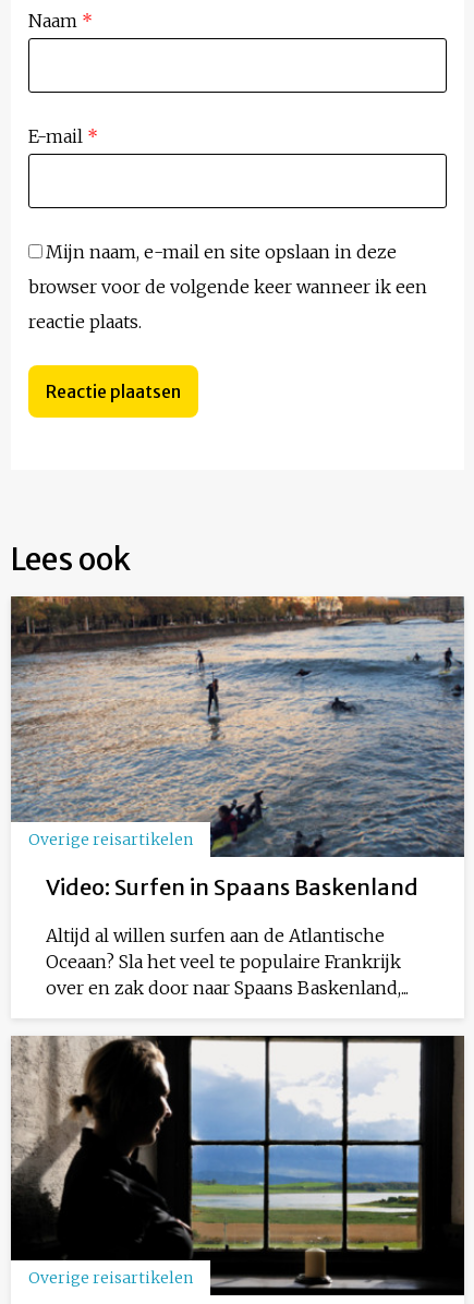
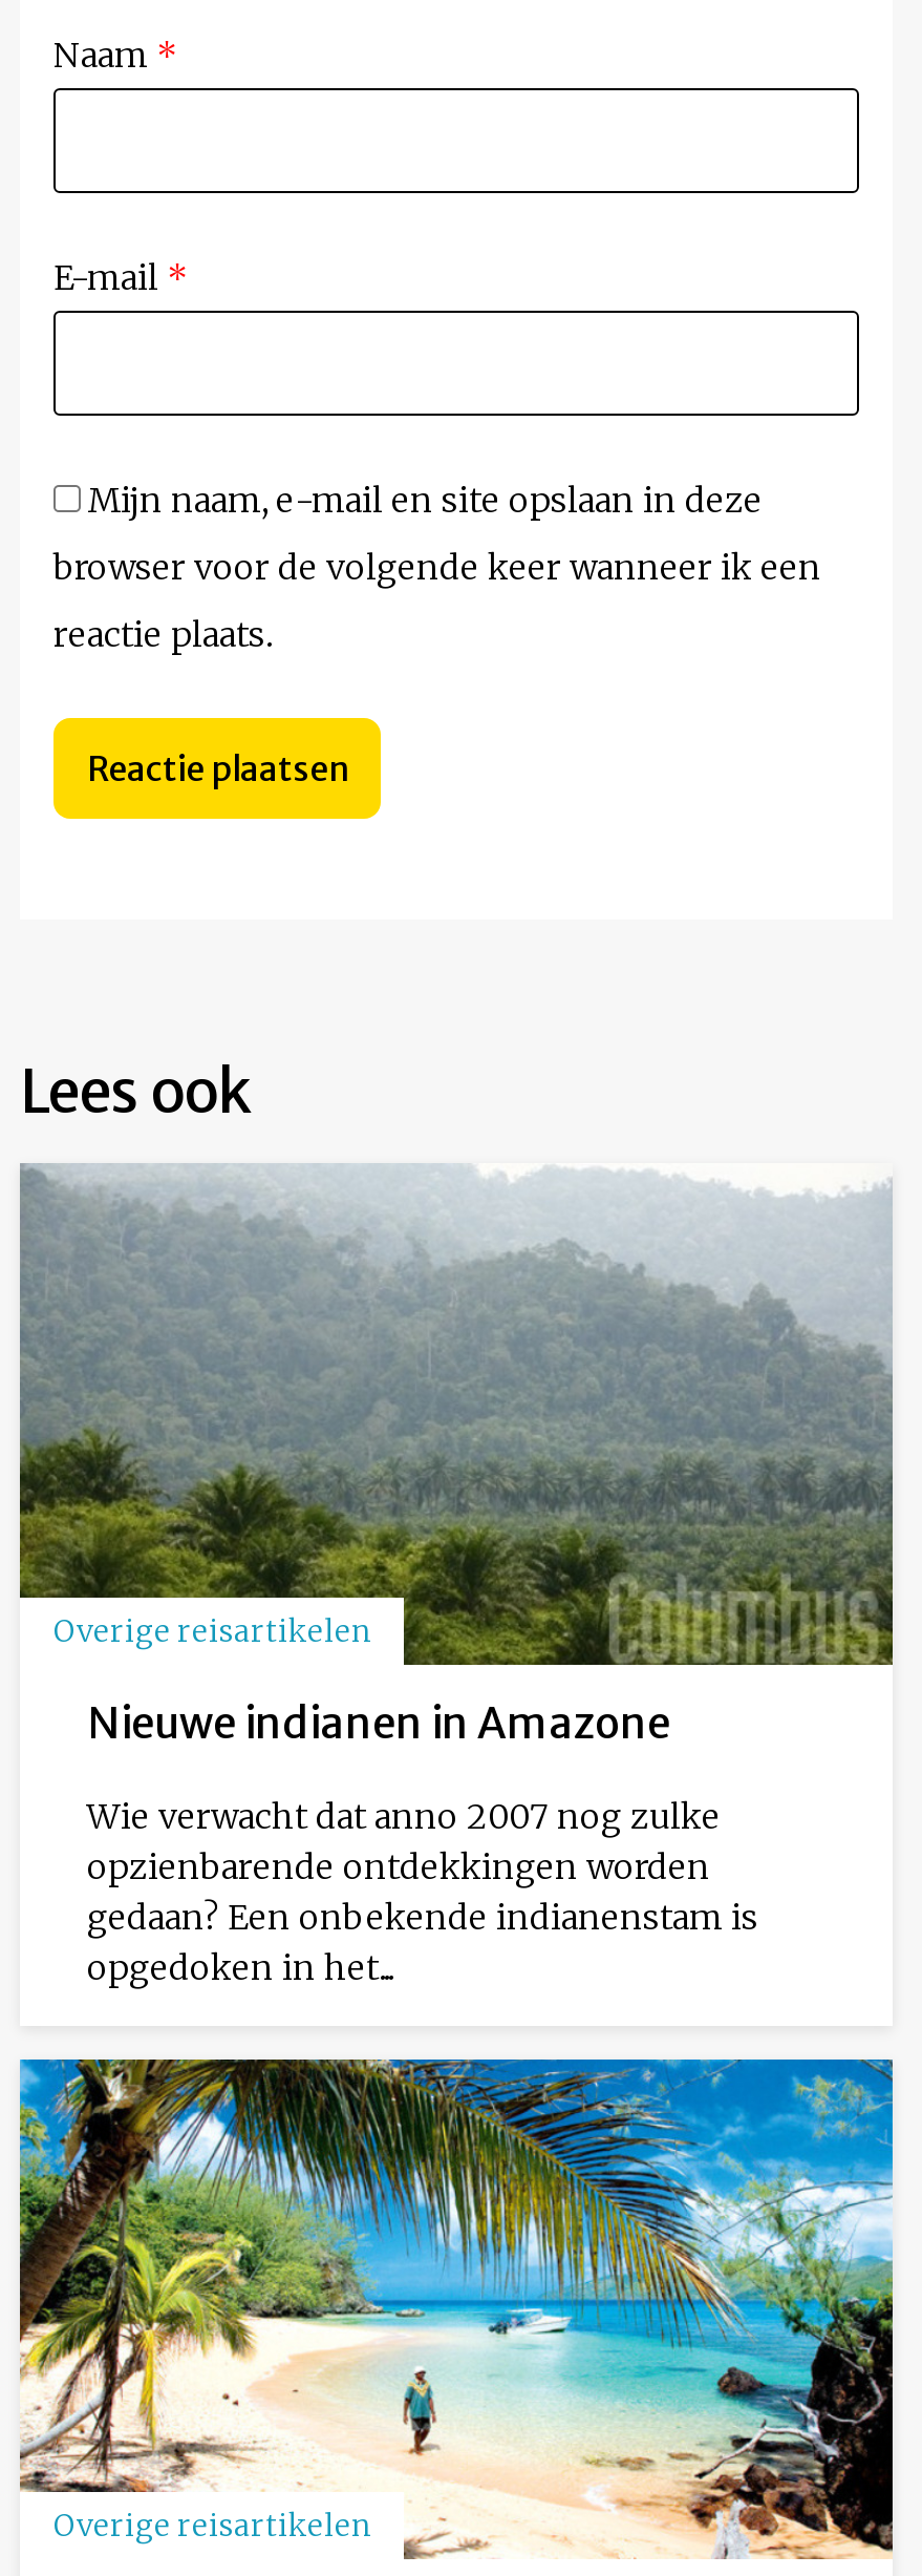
- [image]
- Video: Surfen in Spaans Baskenland
+ [image]
+ Nieuwe indianen in Amazone

- Altijd al willen surfen aan de Atlantische
- Oceaan? Sla het veel te populaire Frankrijk
- over en zak door naar Spaans Baskenland,...
+ Wie verwacht dat anno 2007 nog zulke
+ opzienbarende ontdekkingen worden
+ gedaan? Een onbekende indianenstam is
+ opgedoken in het...

- [image]
+ [image]
